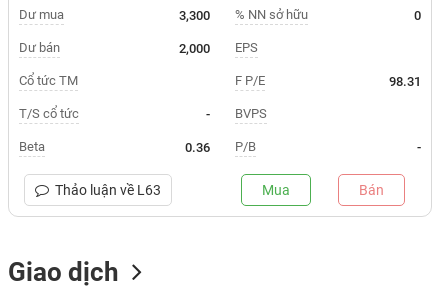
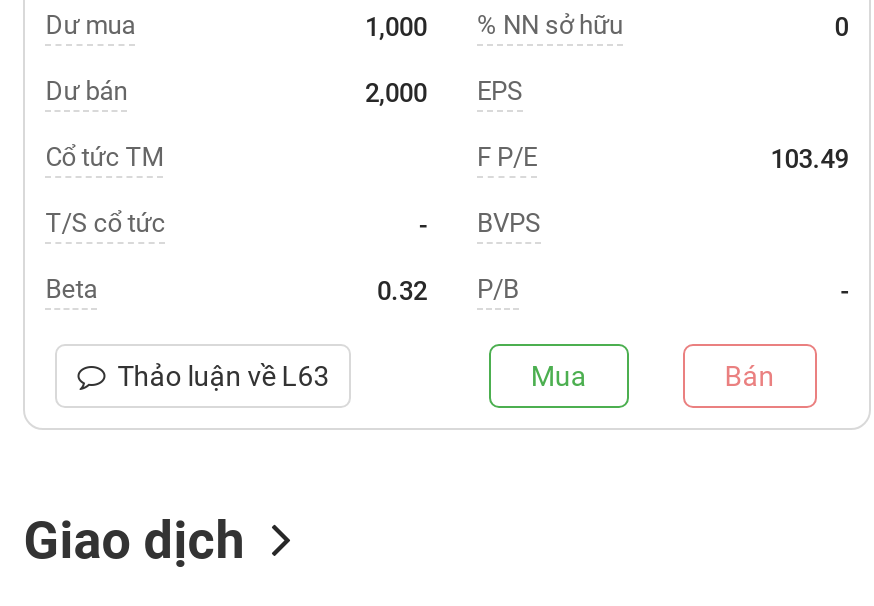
- 3,300 % NN sở hữu
+ 1,000 % NN sở hữu

- 98.31
+ 103.49

- 0.36 P/B
+ 0.32 P/B
